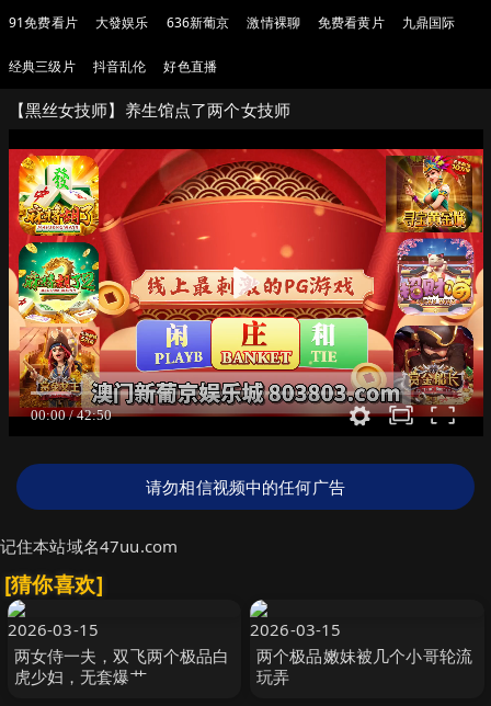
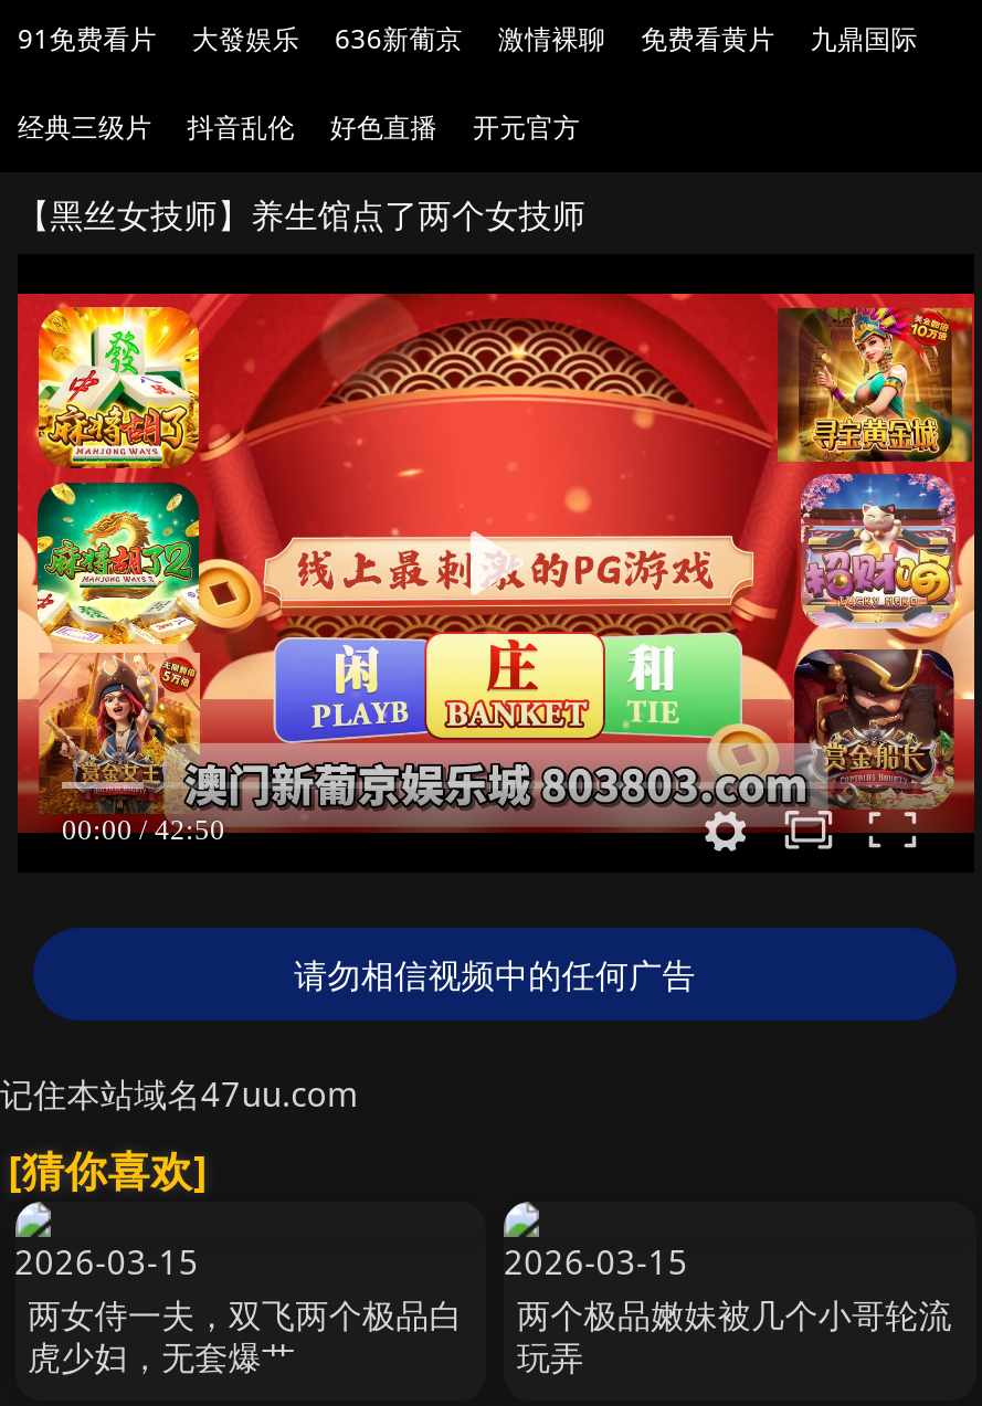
+ 开元官方
